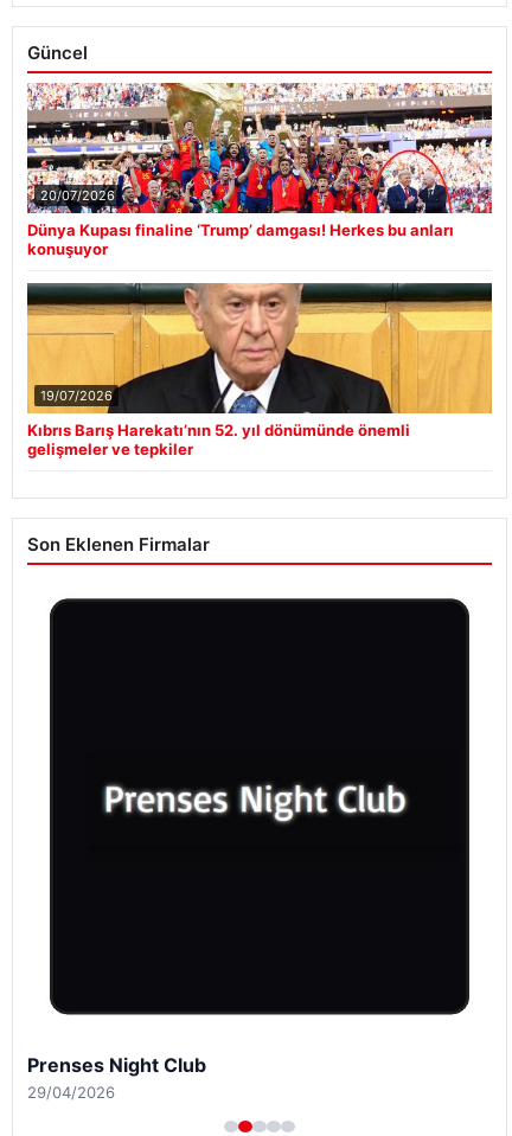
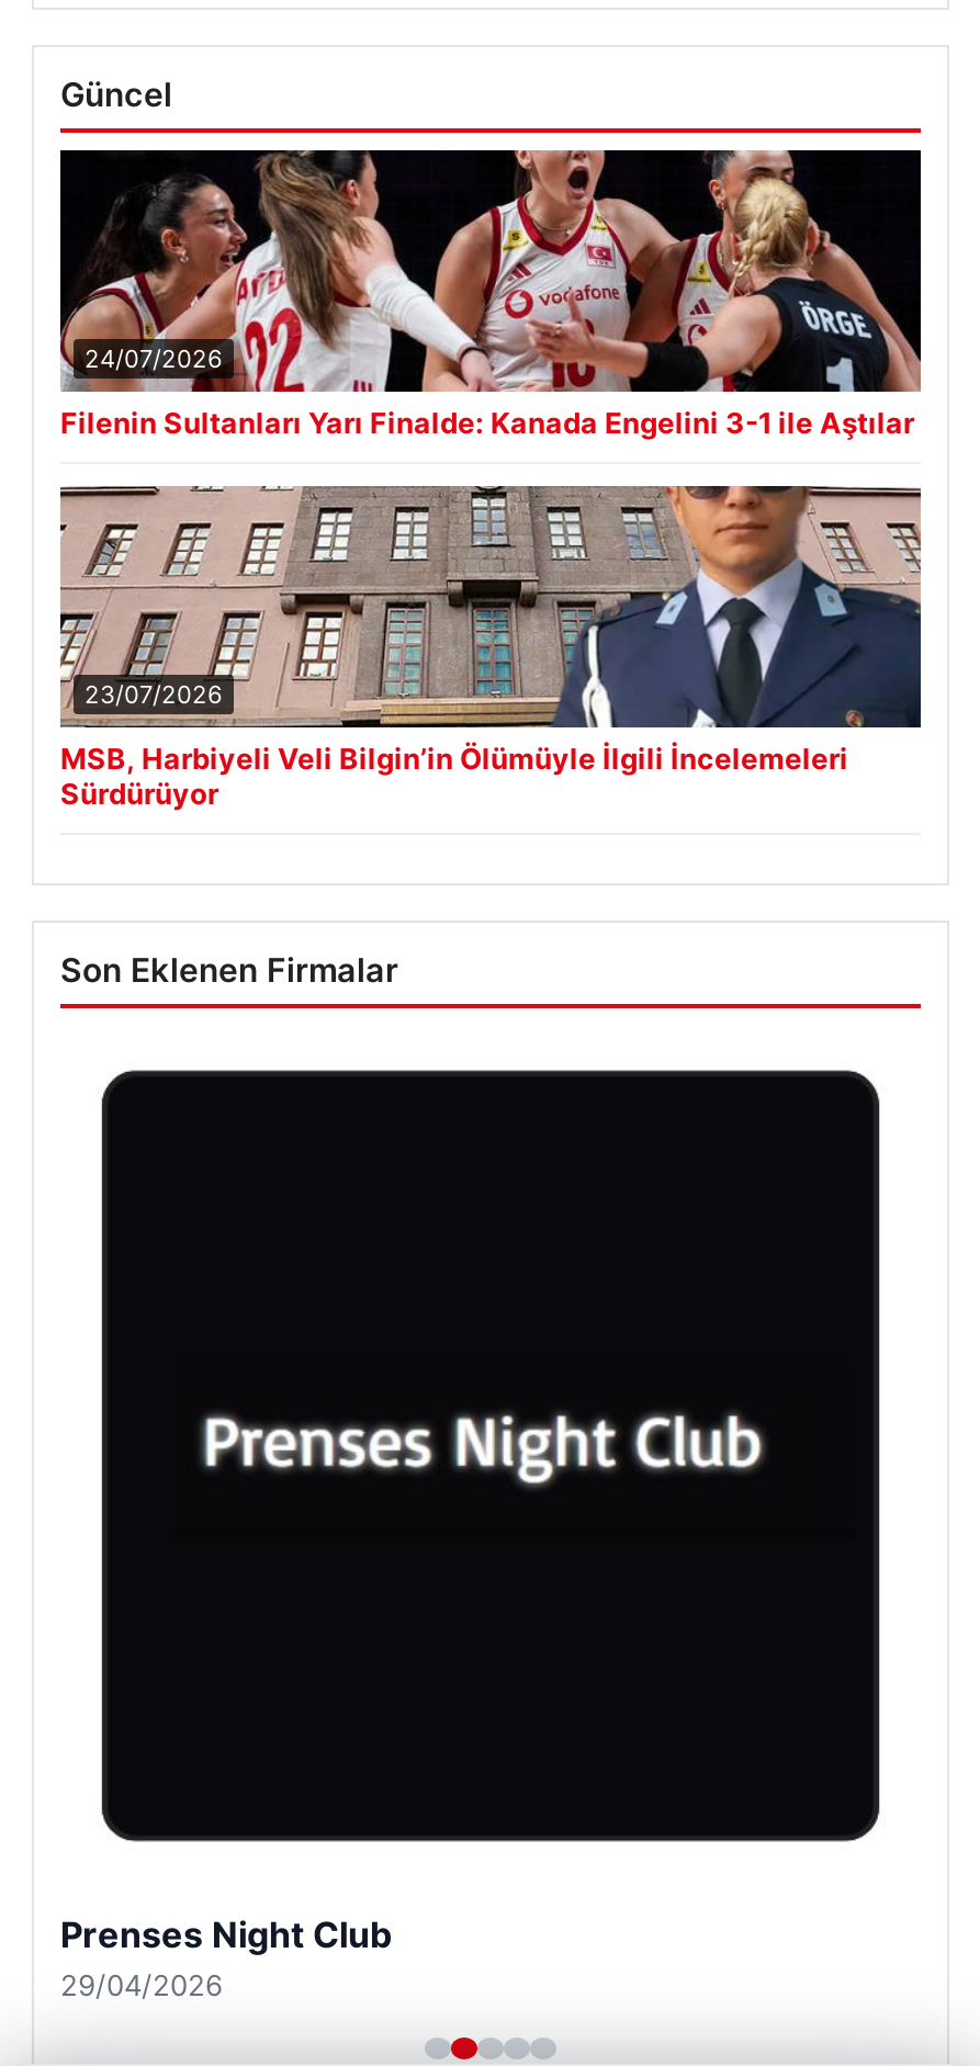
- [image]
- 20/07/2026
+ [image]
+ 24/07/2026

- Dünya Kupası finaline ‘Trump’ damgası! Herkes bu anları
- konuşuyor
+ Filenin Sultanları Yarı Finalde: Kanada Engelini 3-1 ile Aştılar

- [image]
- 19/07/2026
+ [image]
+ 23/07/2026

- Kıbrıs Barış Harekatı’nın 52. yıl dönümünde önemli
- gelişmeler ve tepkiler
+ MSB, Harbiyeli Veli Bilgin’in Ölümüyle İlgili İncelemeleri
+ Sürdürüyor
